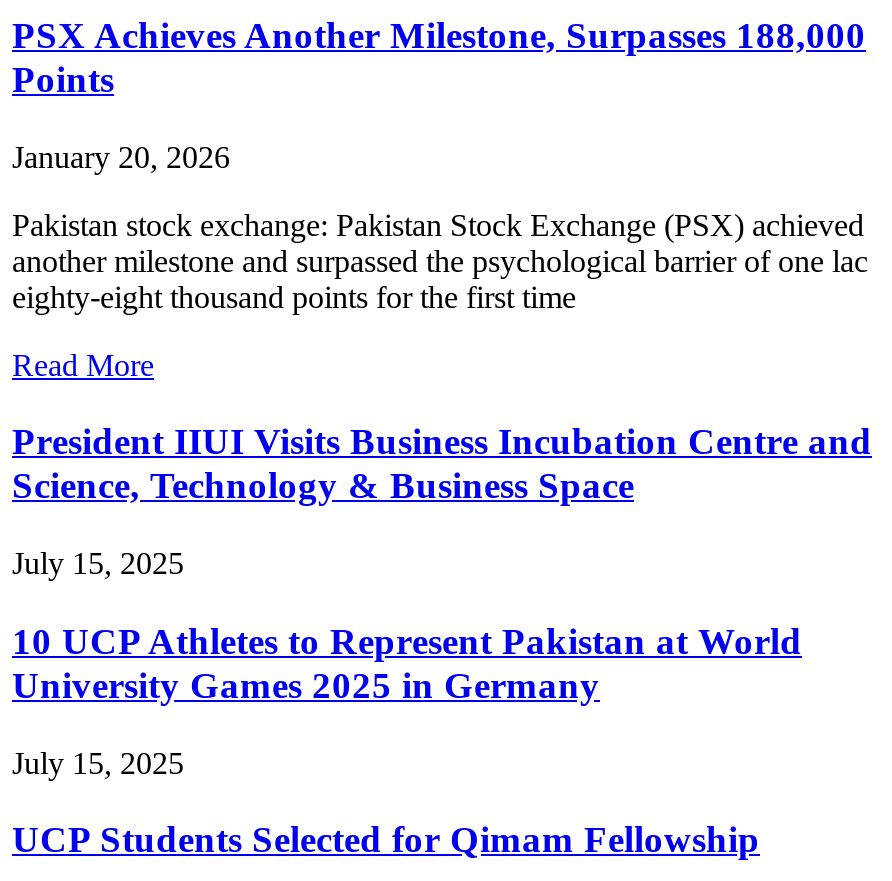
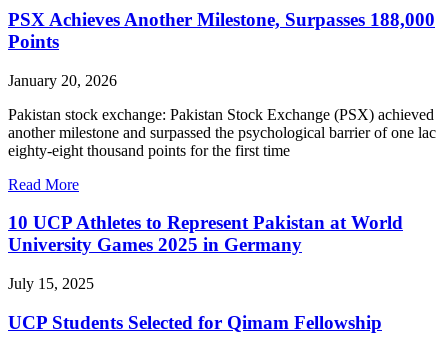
- President IIUI Visits Business Incubation Centre and
- Science, Technology & Business Space
- July 15, 2025
